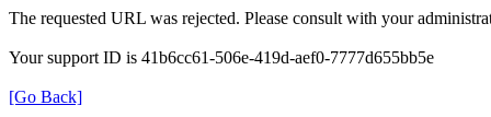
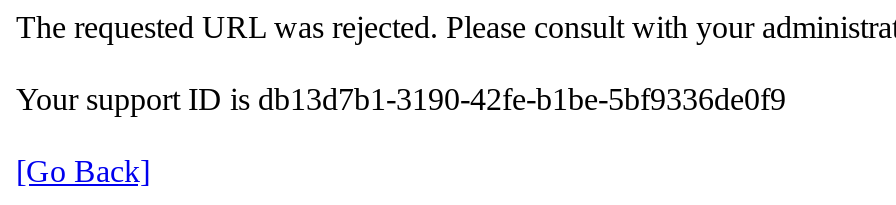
- Your support ID is 41b6cc61-506e-419d-aef0-7777d655bb5e
+ Your support ID is db13d7b1-3190-42fe-b1be-5bf9336de0f9
